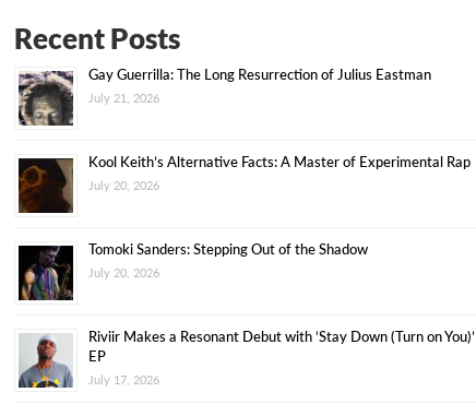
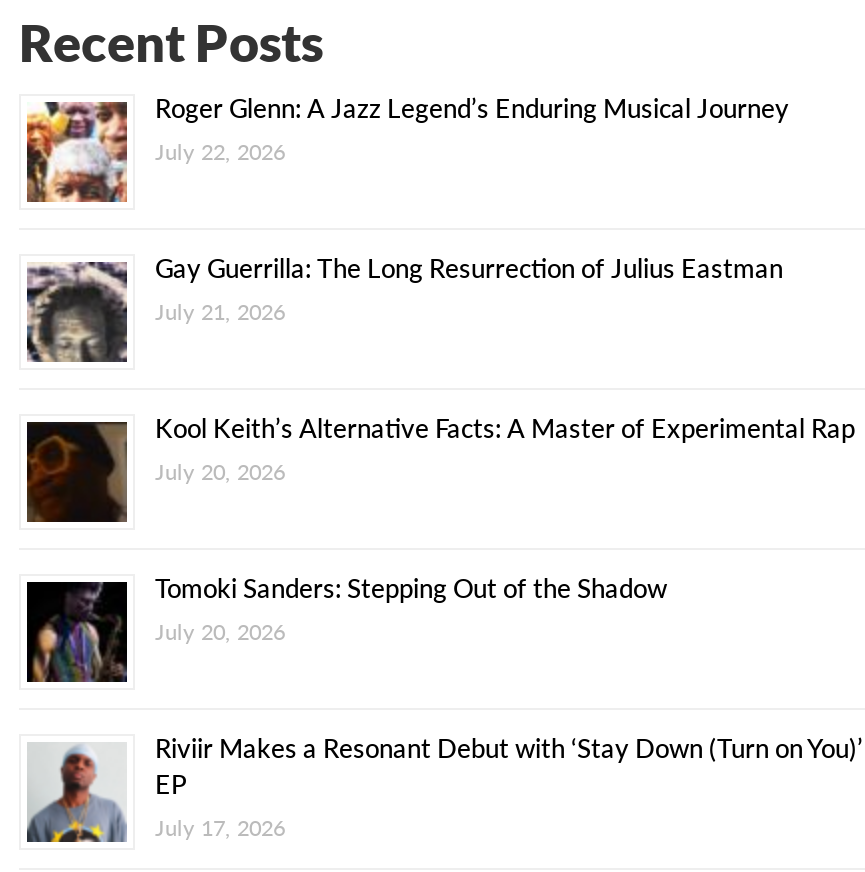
+ [image]
+ Roger Glenn: A Jazz Legend’s Enduring Musical Journey
+ July 22, 2026
